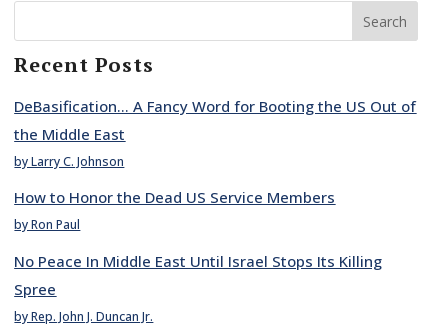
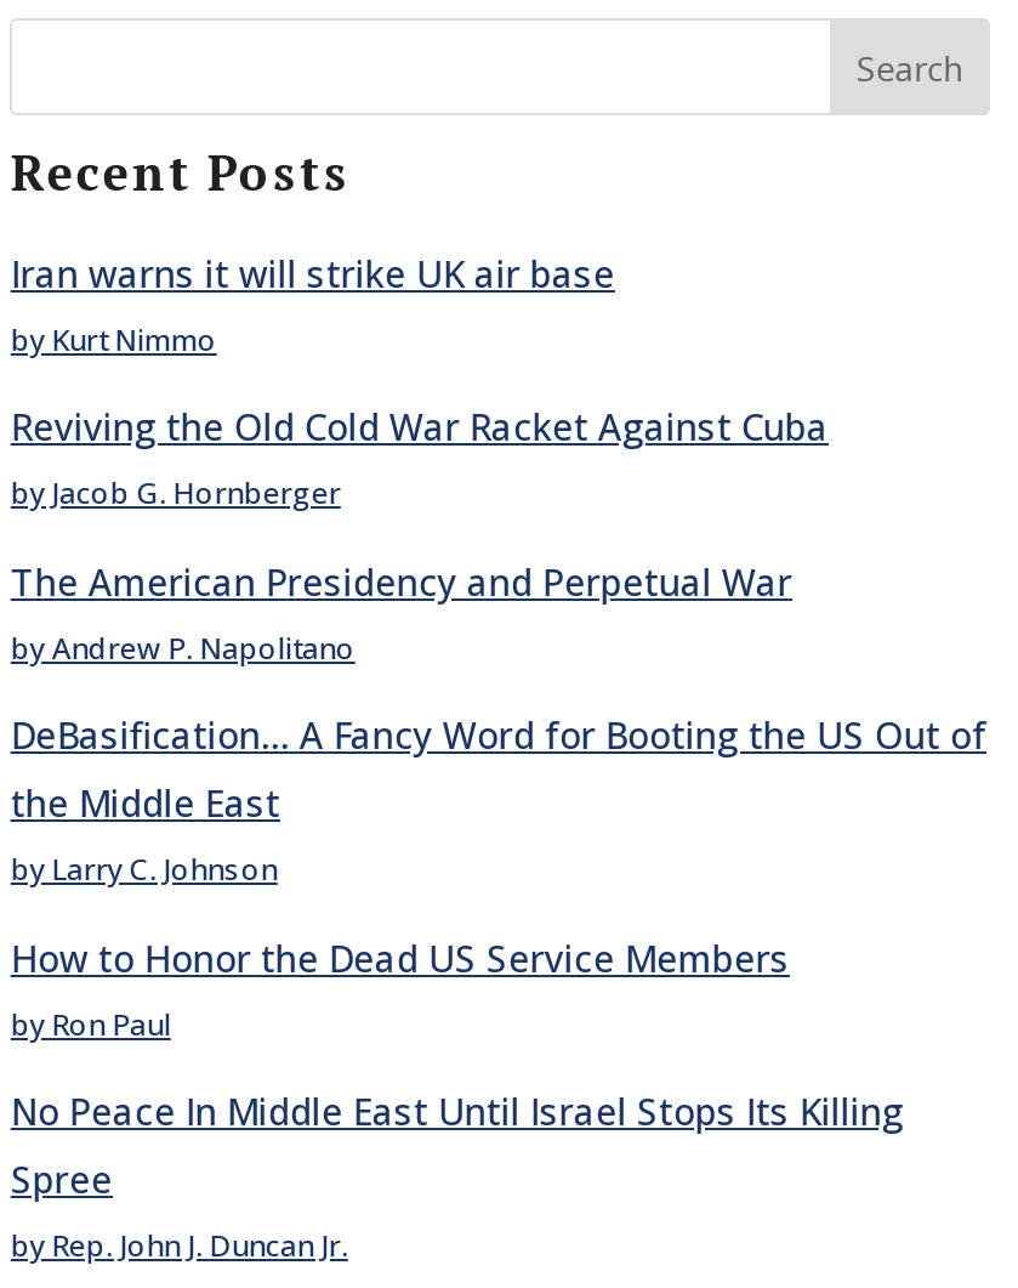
+ Iran warns it will strike UK air base
+ by Kurt Nimmo
+ Reviving the Old Cold War Racket Against Cuba
+ by Jacob G. Hornberger
+ The American Presidency and Perpetual War
+ by Andrew P. Napolitano
